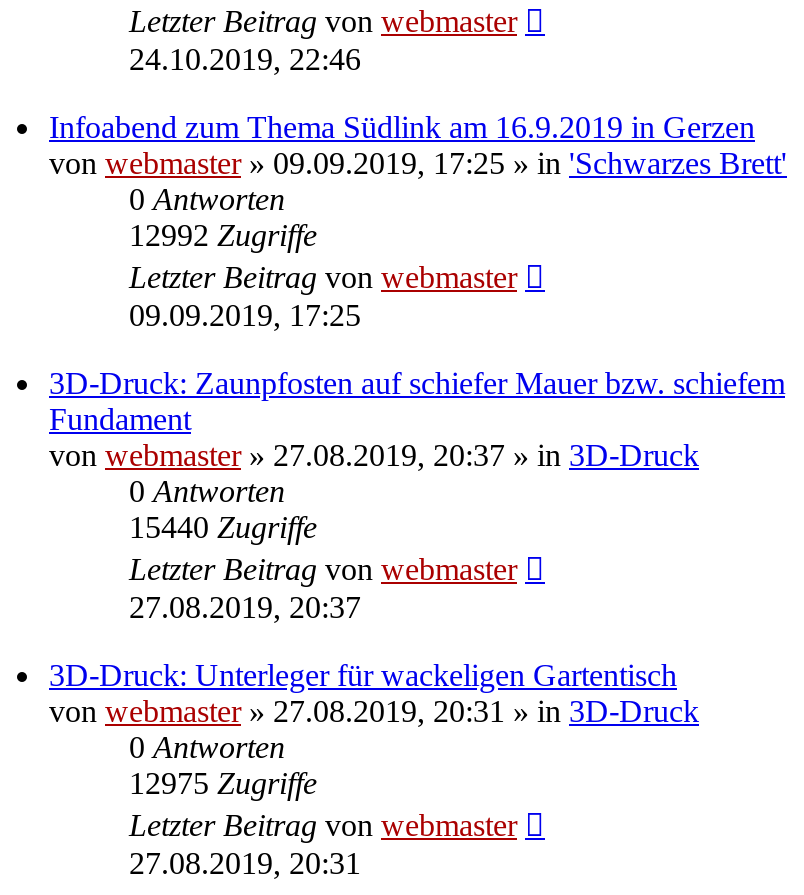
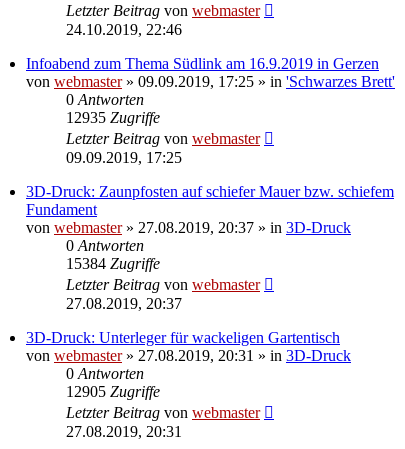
- 12992 Zugriffe
+ 12935 Zugriffe

- 15440 Zugriffe
+ 15384 Zugriffe

- 12975 Zugriffe
+ 12905 Zugriffe
